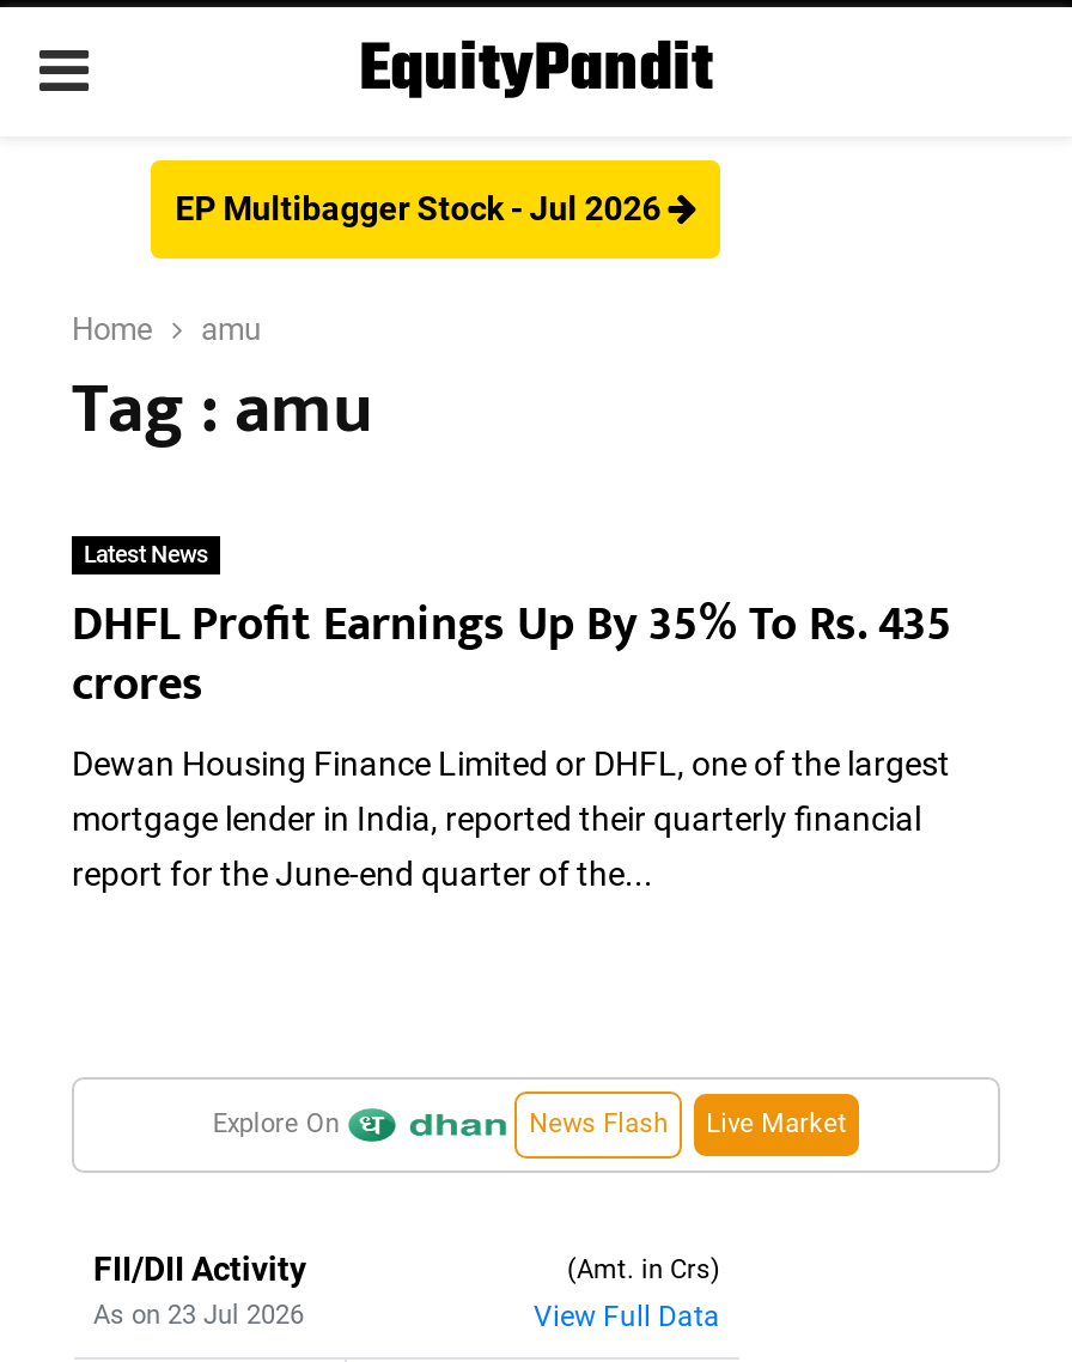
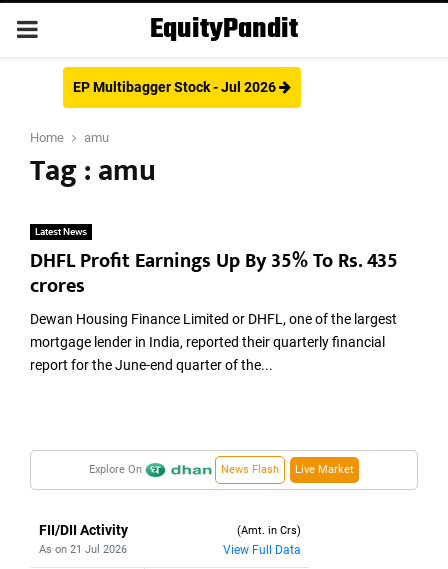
- As on 23 Jul 2026
+ As on 21 Jul 2026
